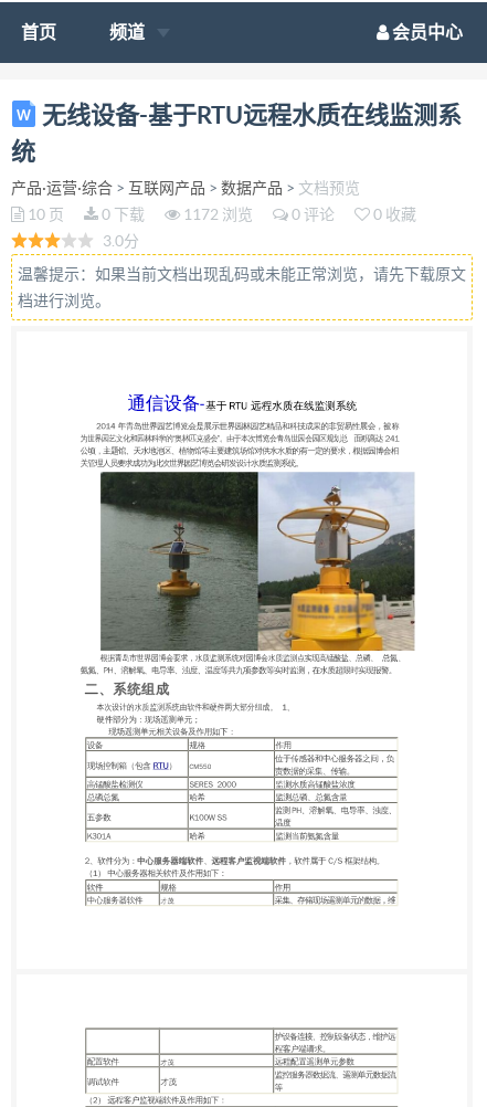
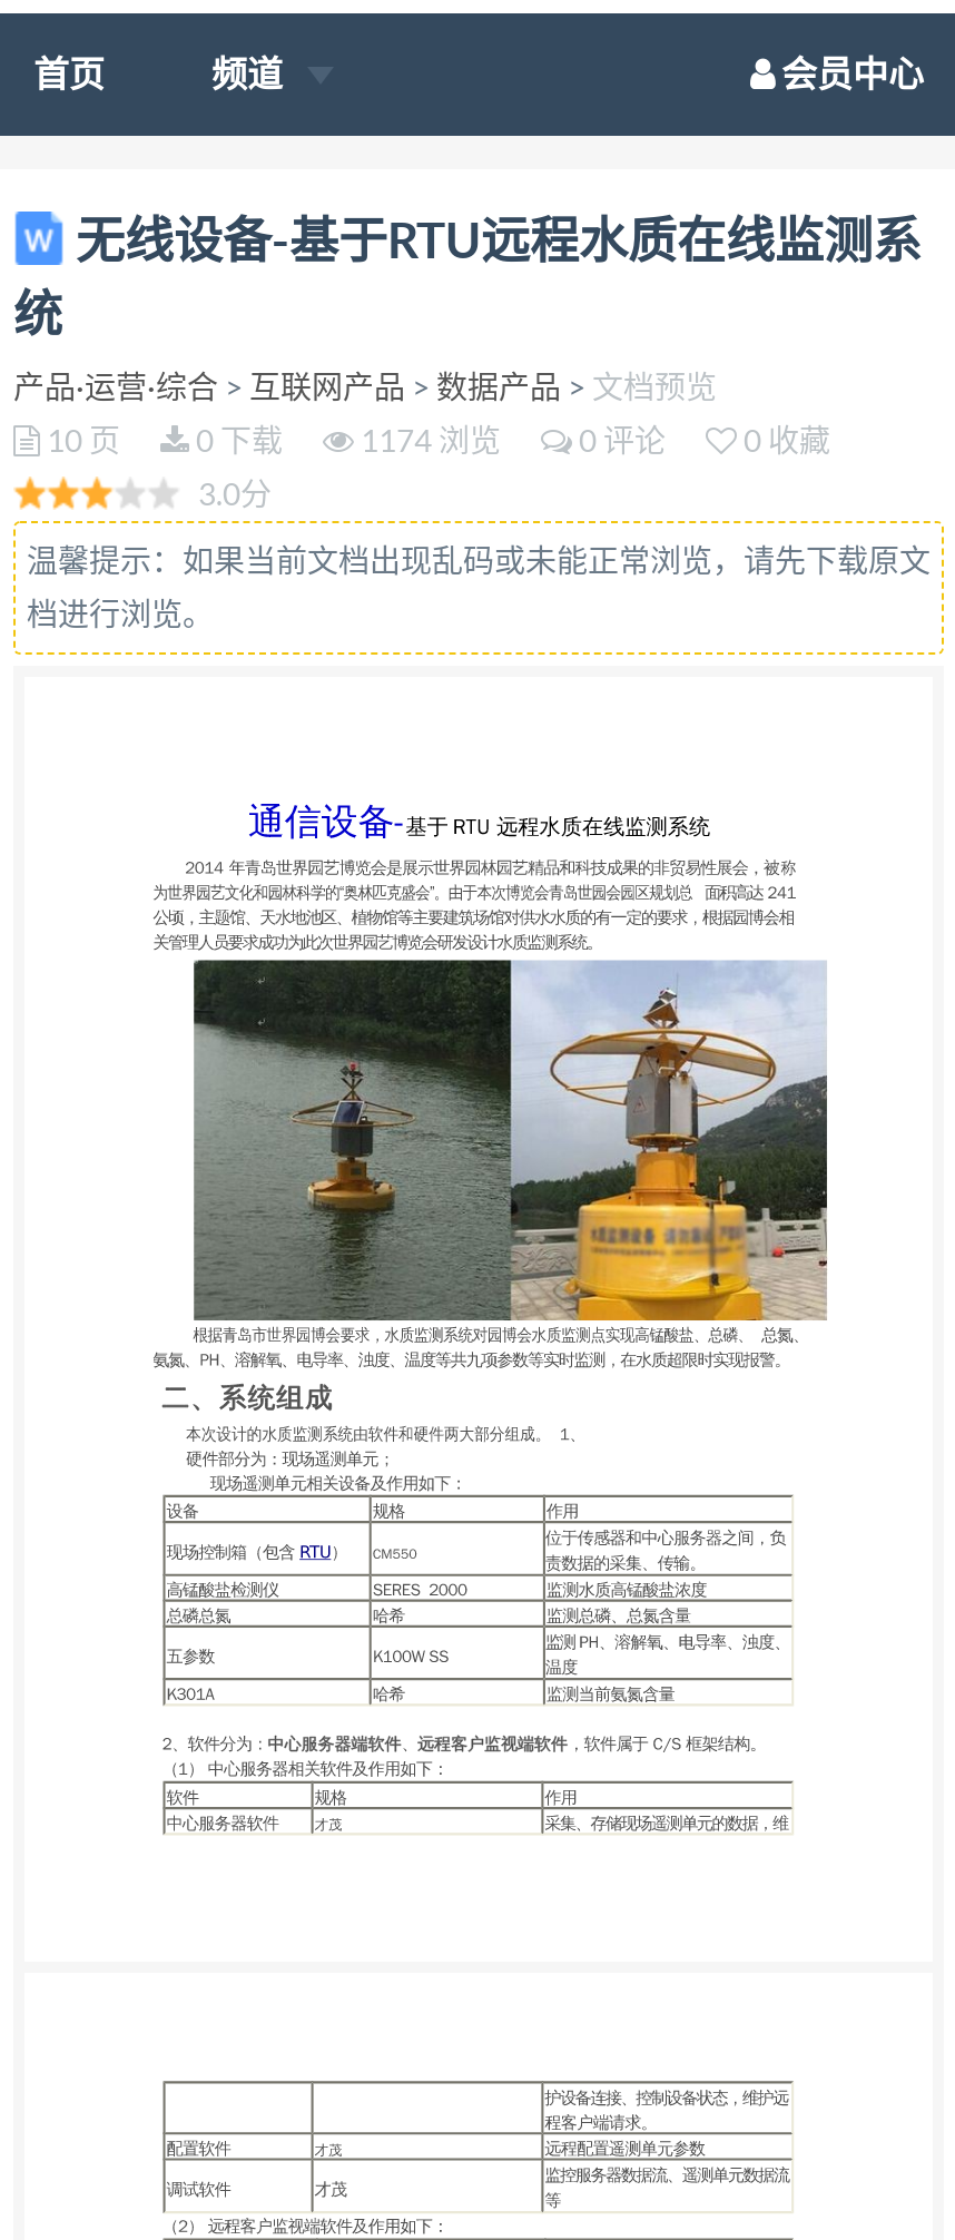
- 10 页 0 下载 1172 浏览 0 评论 0 收藏
+ 10 页 0 下载 1174 浏览 0 评论 0 收藏
